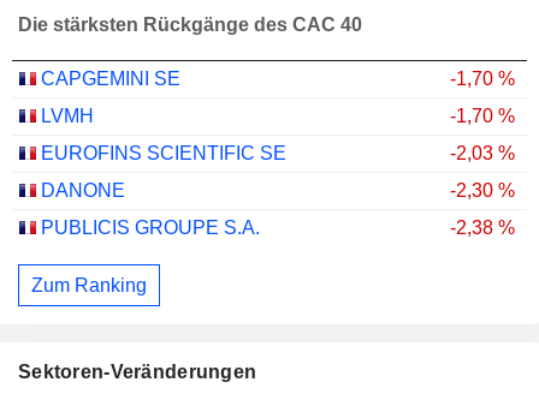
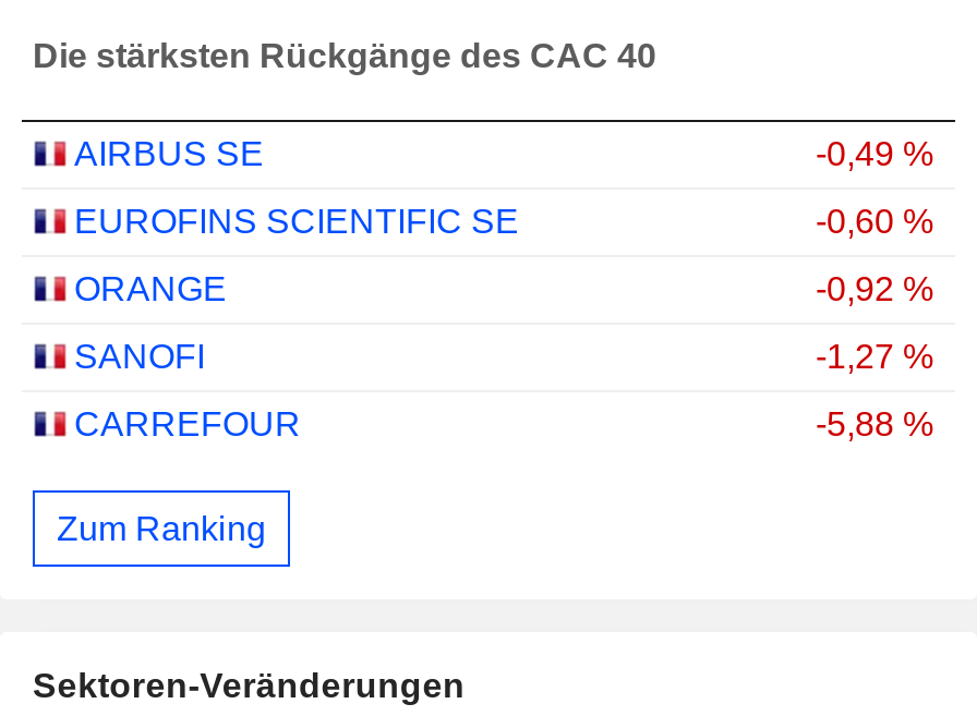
- CAPGEMINI SE
- -1,70 %
- LVMH
- -1,70 %
+ AIRBUS SE
+ -0,49 %

- -2,03 %
- DANONE
- -2,30 %
- PUBLICIS GROUPE S.A.
- -2,38 %
+ -0,60 %
+ ORANGE
+ -0,92 %
+ SANOFI
+ -1,27 %
+ CARREFOUR
+ -5,88 %

moved up: EUROFINS SCIENTIFIC SE
